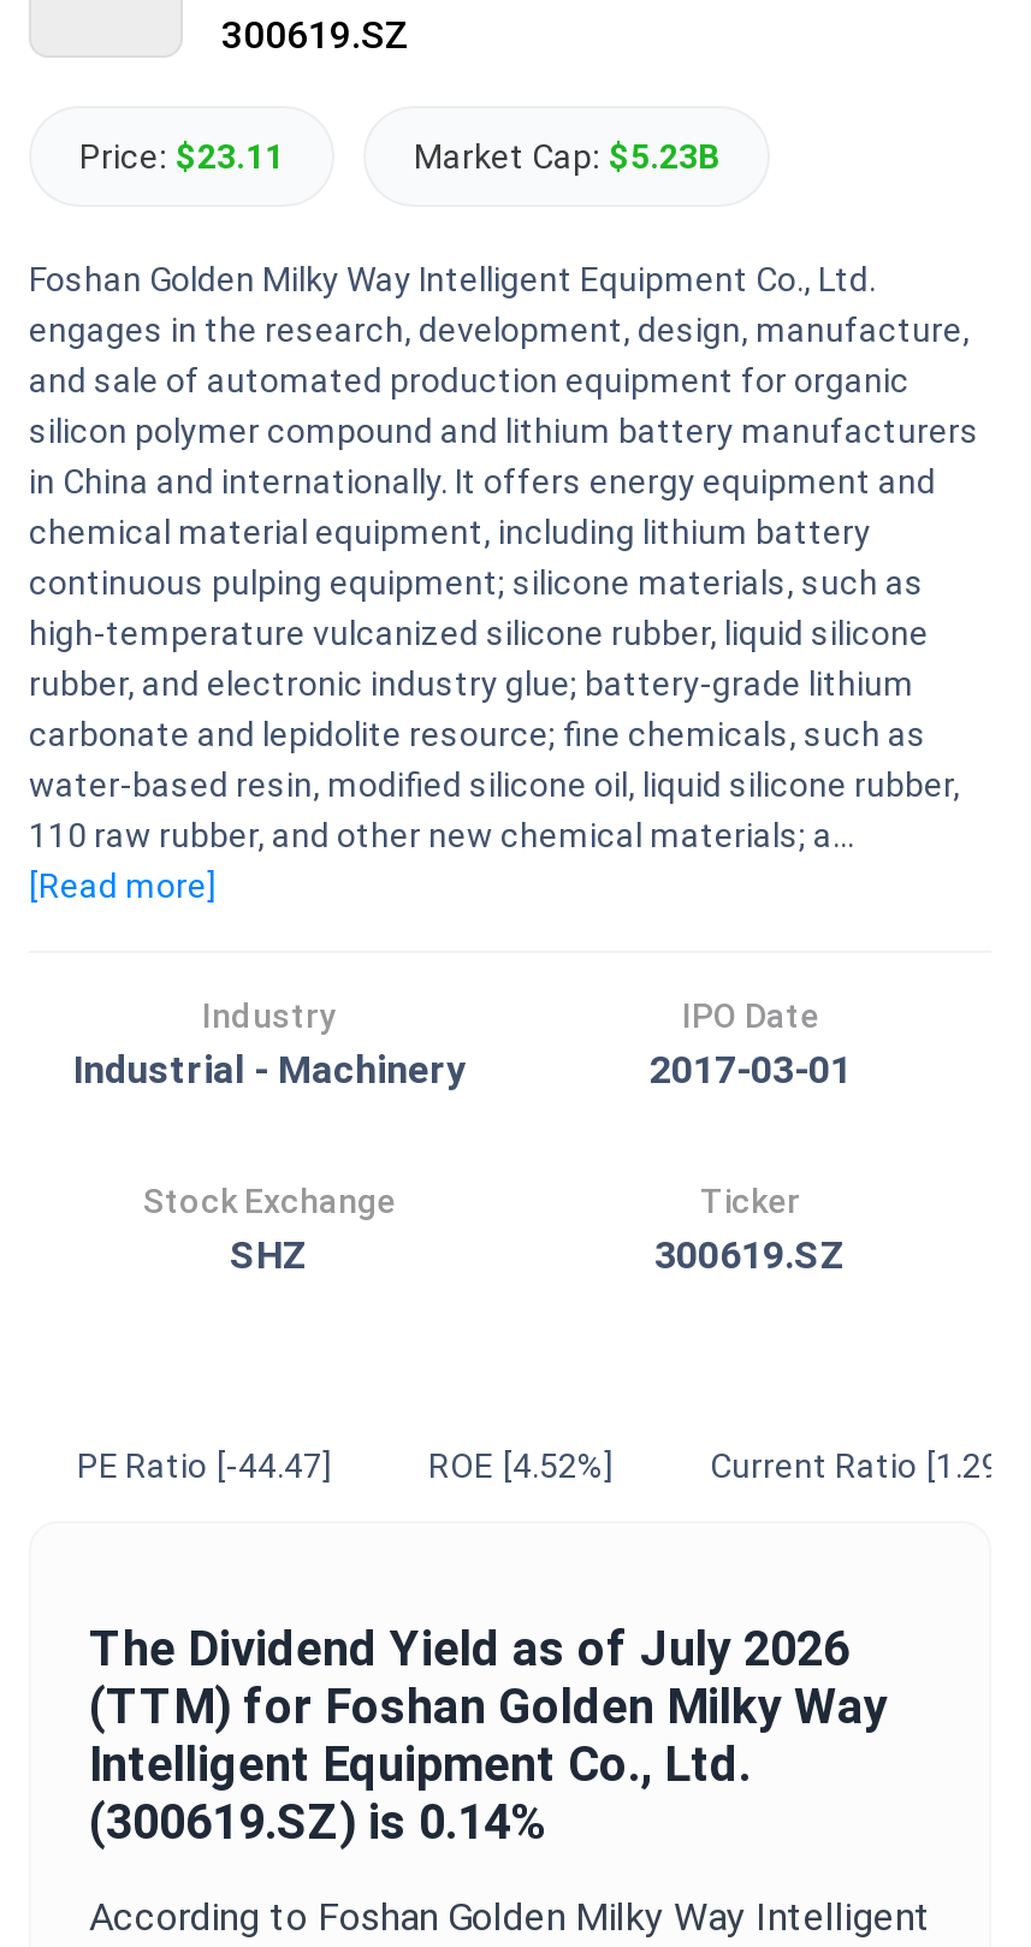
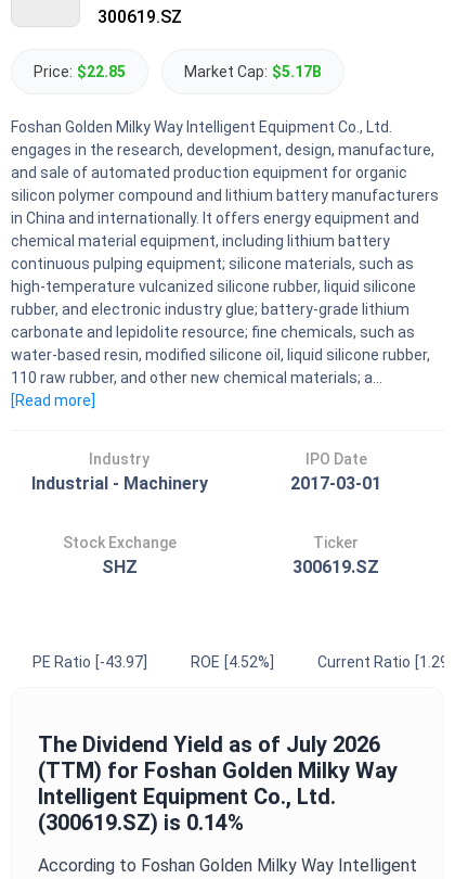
- Price: $23.11
+ Price: $22.85

- Market Cap: $5.23B
+ Market Cap: $5.17B

- PE Ratio [-44.47]
+ PE Ratio [-43.97]
